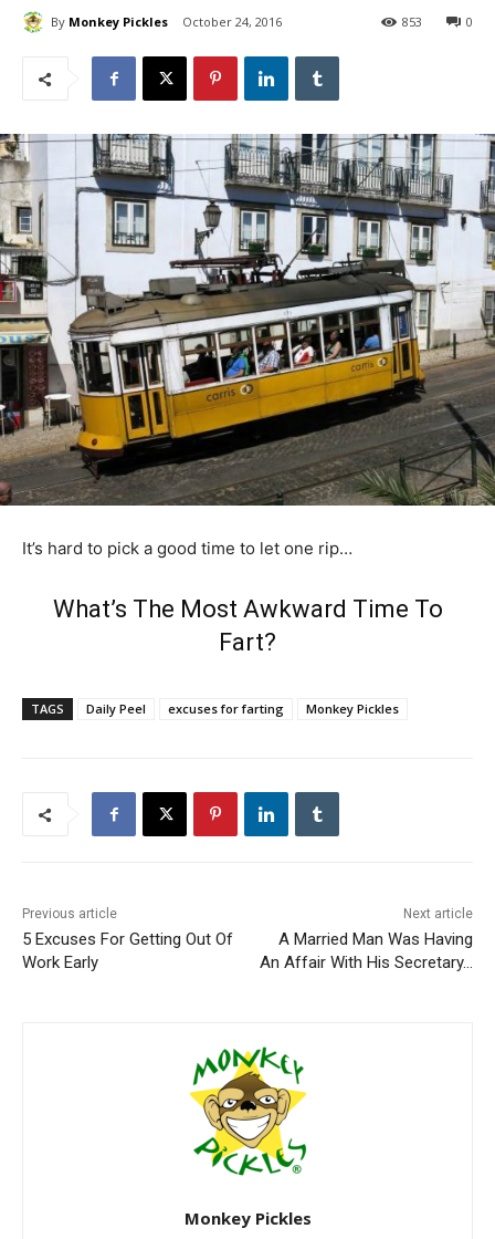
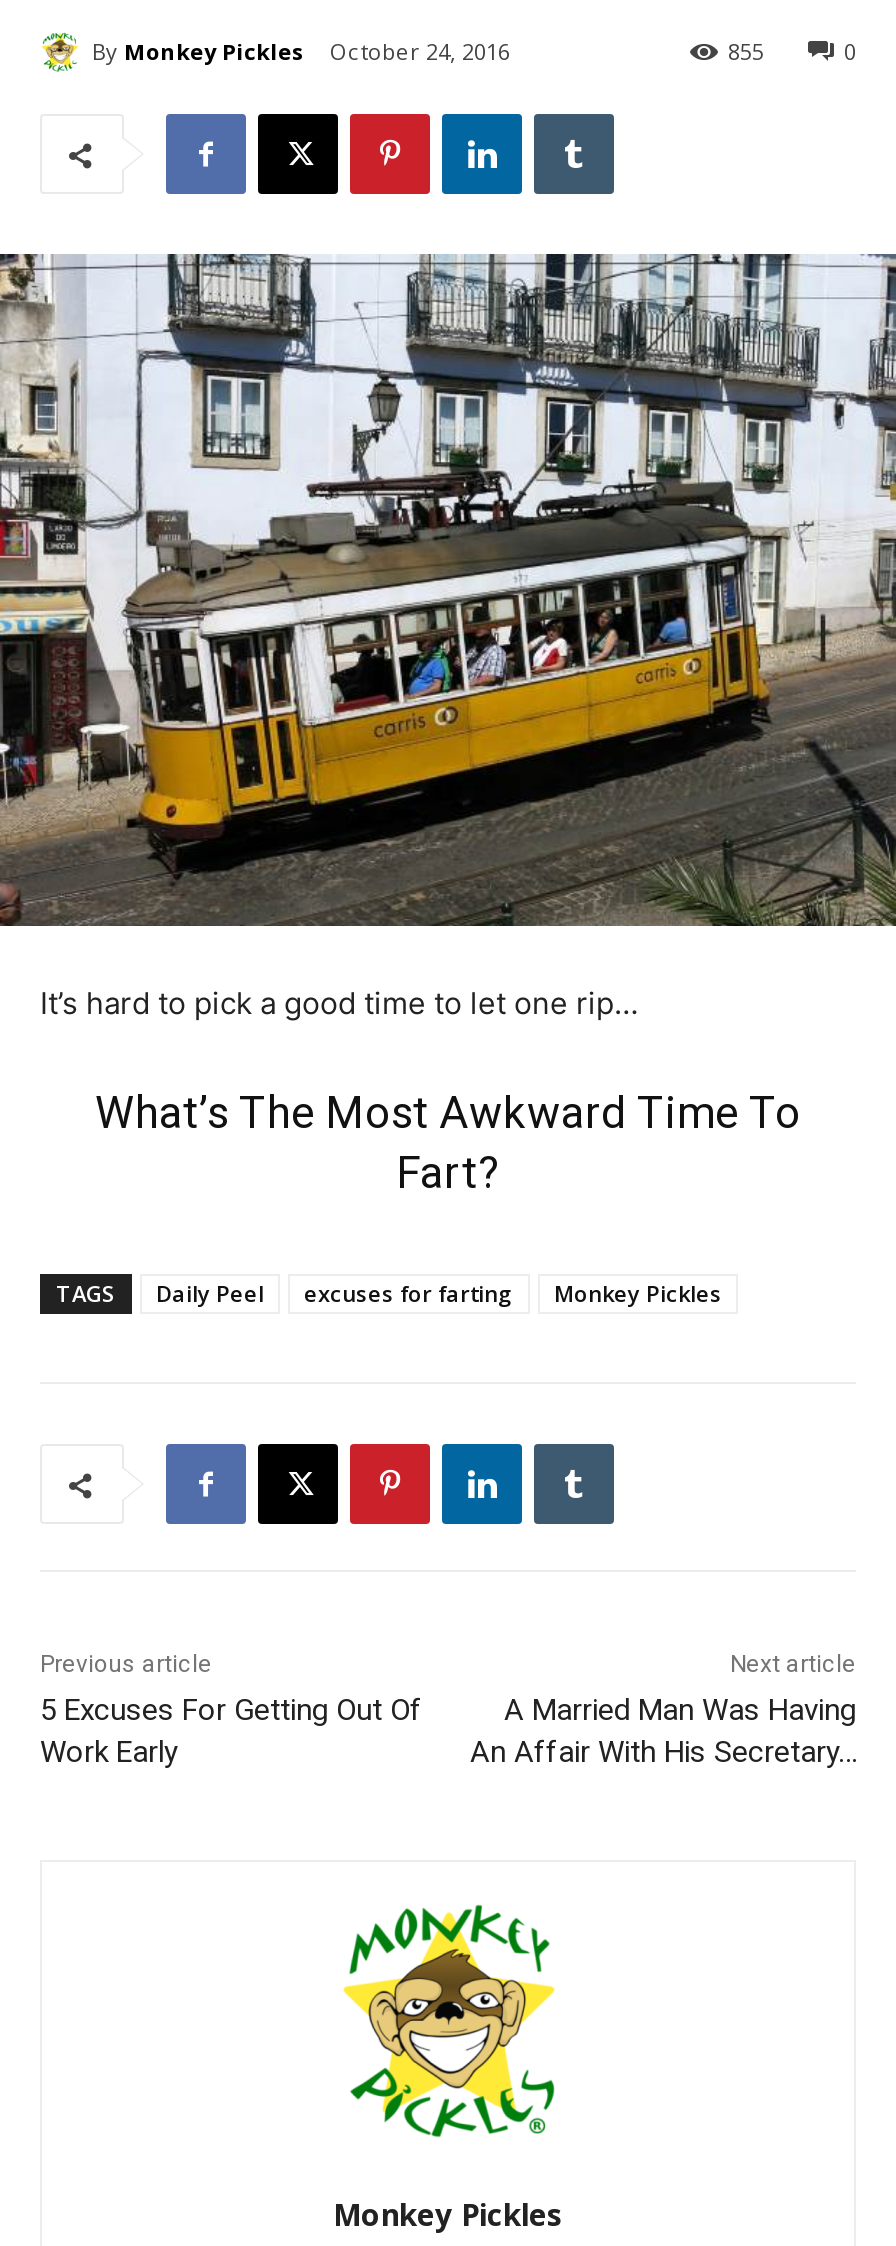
- 853
+ 855
